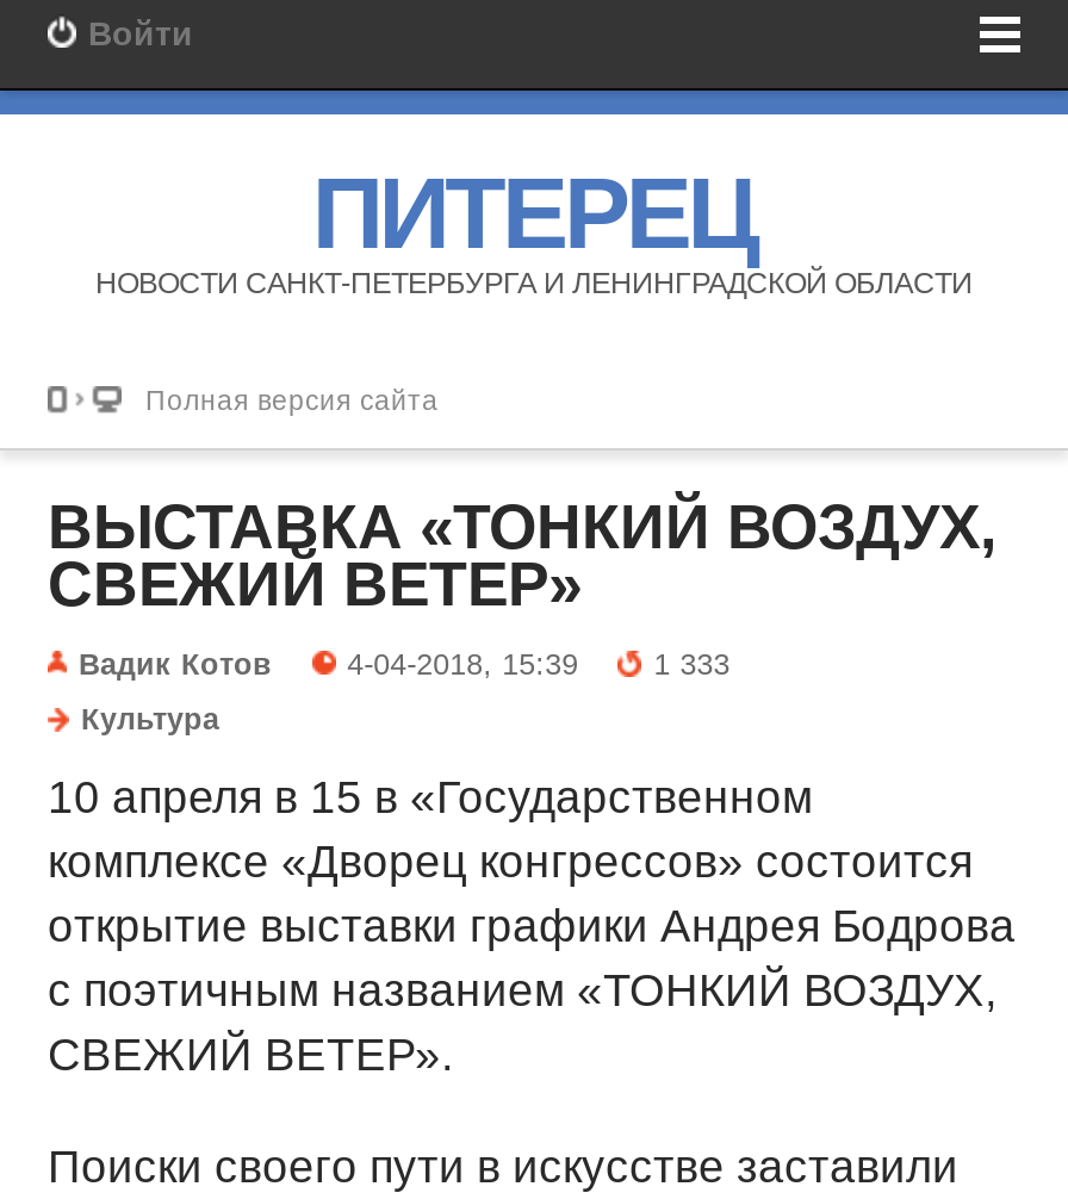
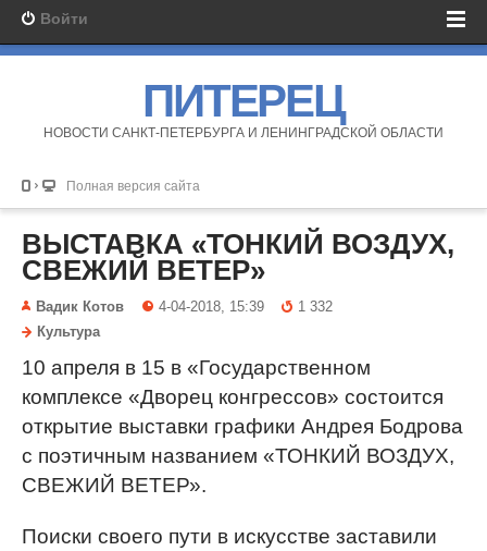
- 1 333
+ 1 332
